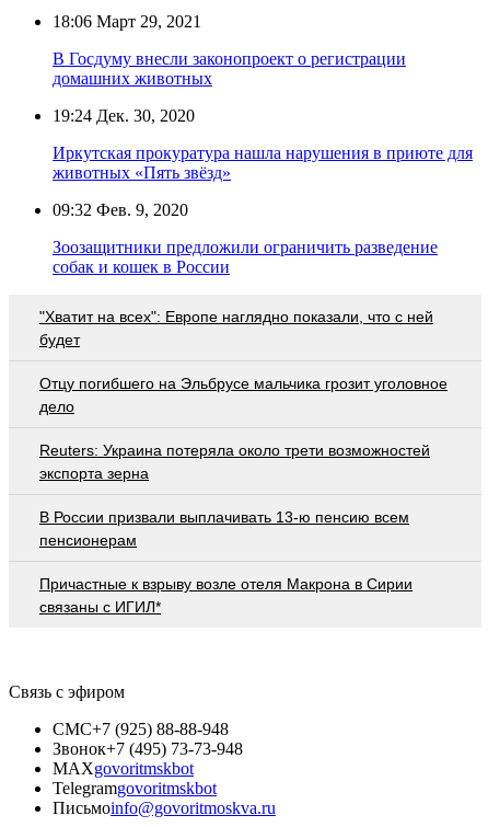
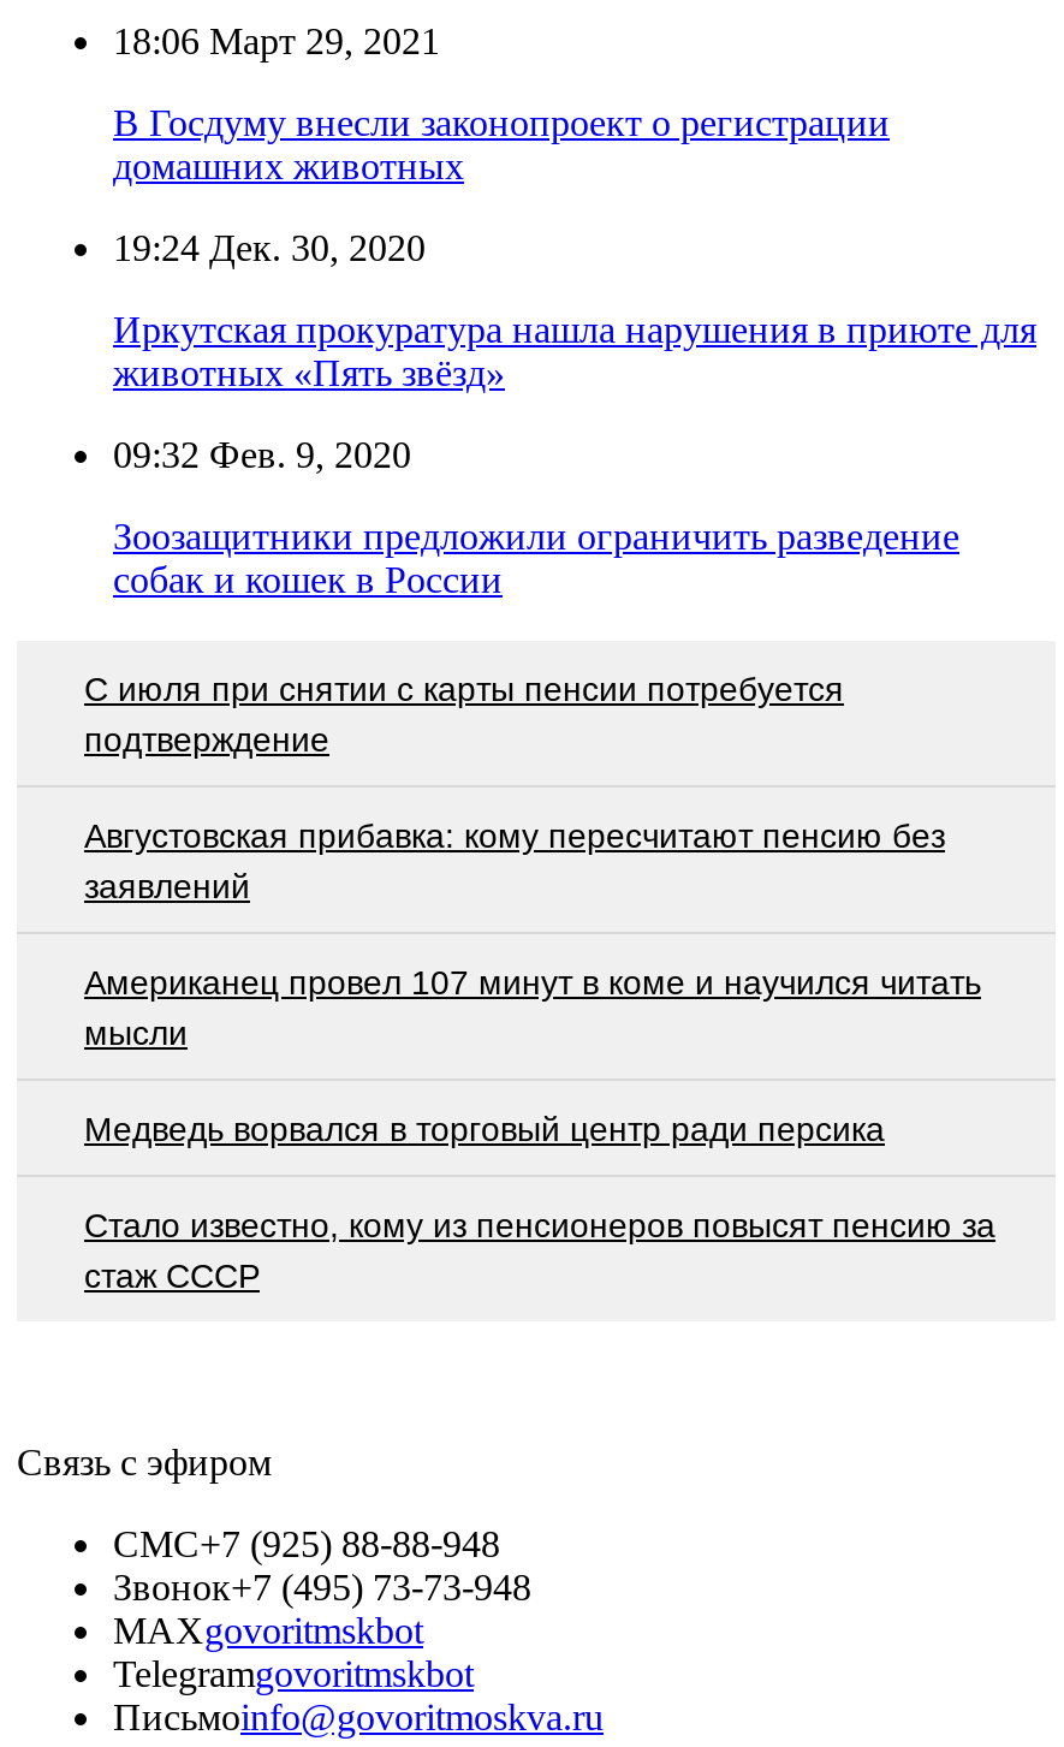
- "Хватит на всех": Европе наглядно показали, что с ней
- будет
+ С июля при снятии с карты пенсии потребуется
+ подтверждение

- Отцу погибшего на Эльбрусе мальчика грозит уголовное
- дело
+ Августовская прибавка: кому пересчитают пенсию без
+ заявлений

- Reuters: Украина потеряла около трети возможностей
- экспорта зерна
+ Американец провел 107 минут в коме и научился читать
+ мысли

- В России призвали выплачивать 13-ю пенсию всем
- пенсионерам
+ Медведь ворвался в торговый центр ради персика

- Причастные к взрыву возле отеля Макрона в Сирии
- связаны с ИГИЛ*
+ Стало известно, кому из пенсионеров повысят пенсию за
+ стаж СССР
